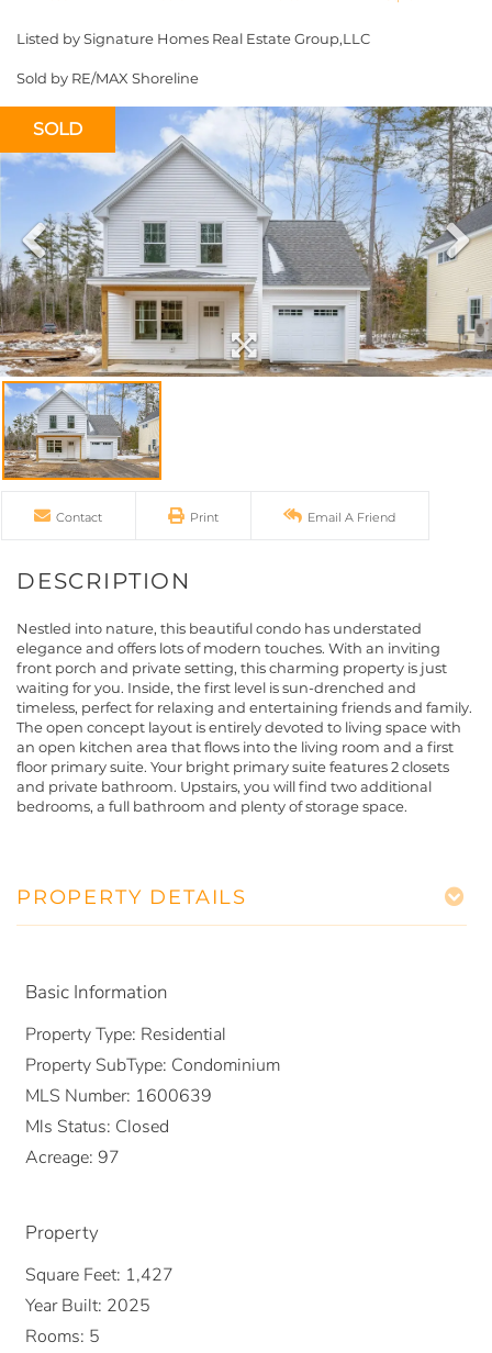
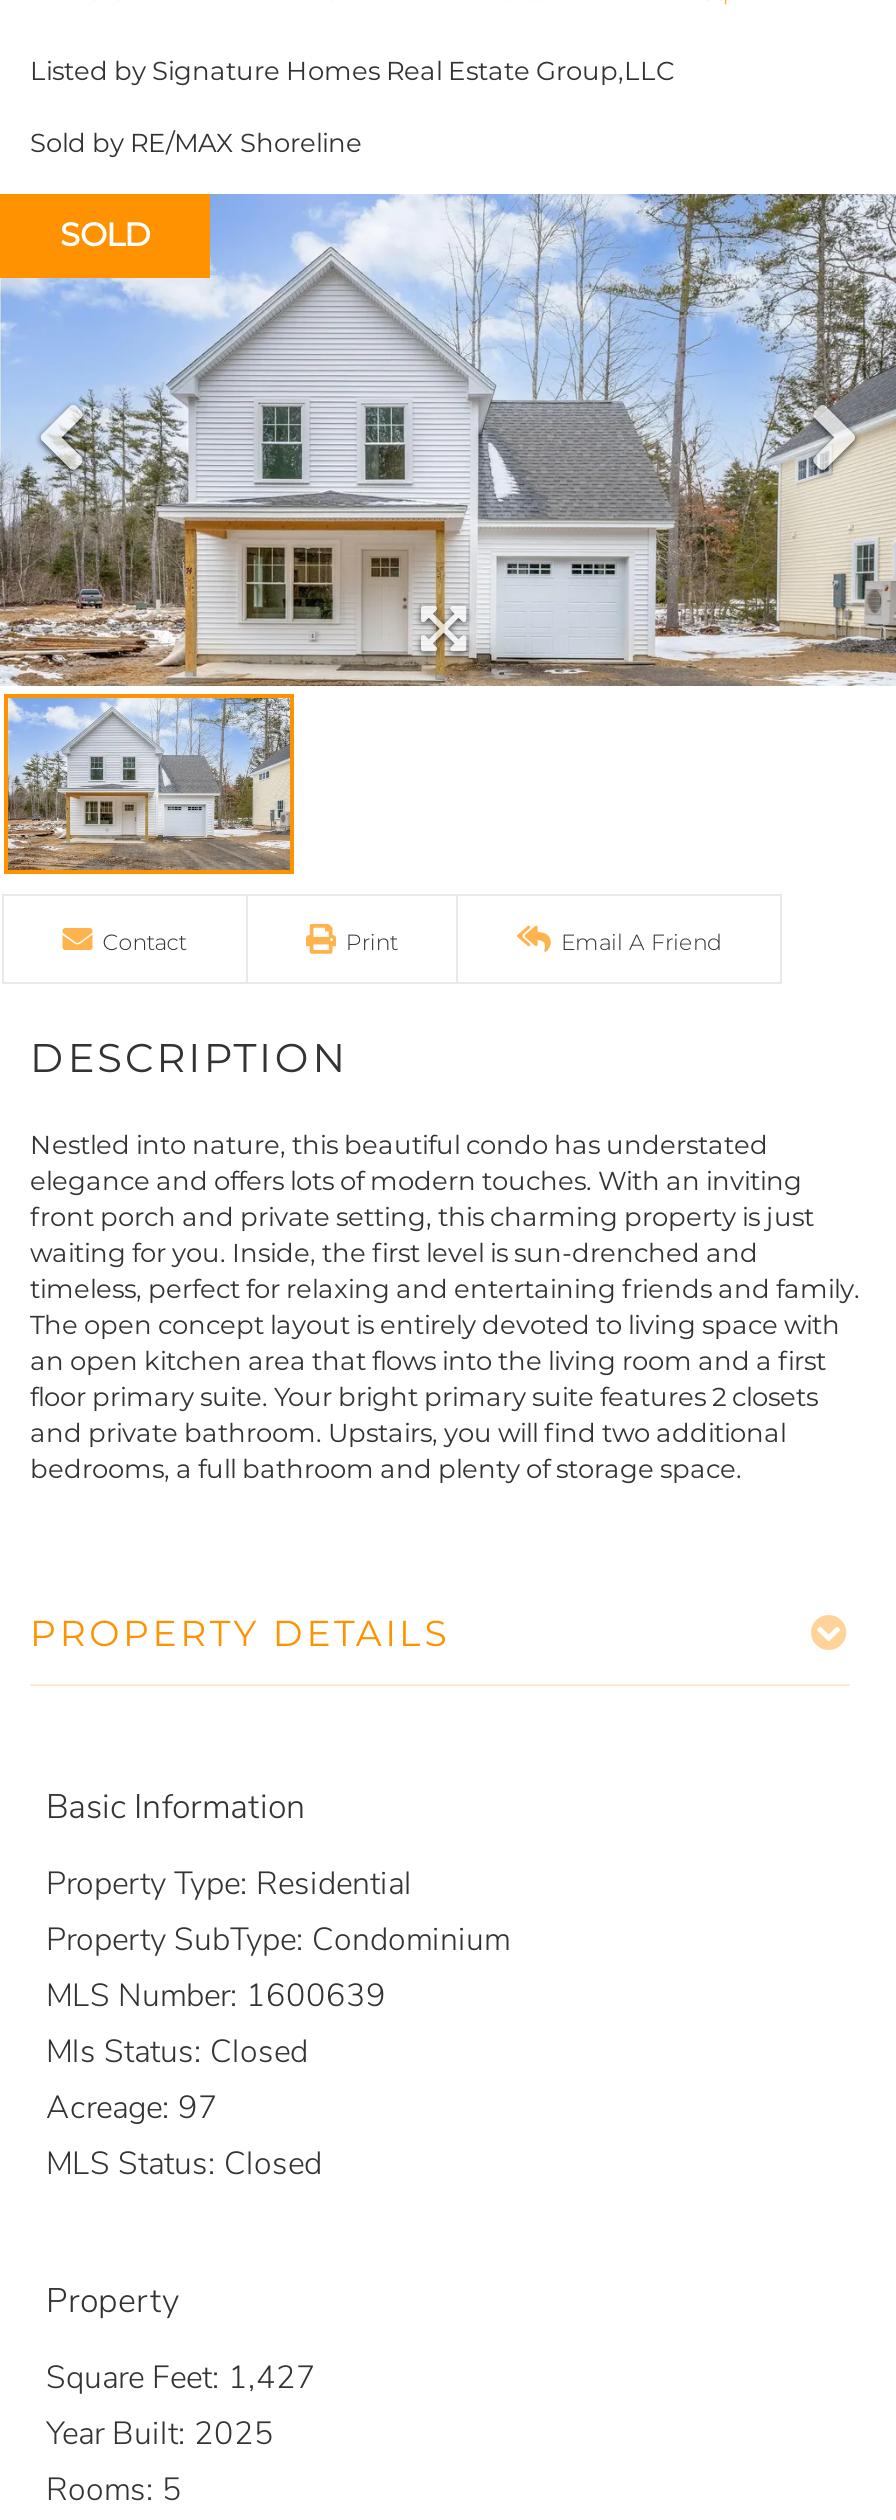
+ MLS Status: Closed
